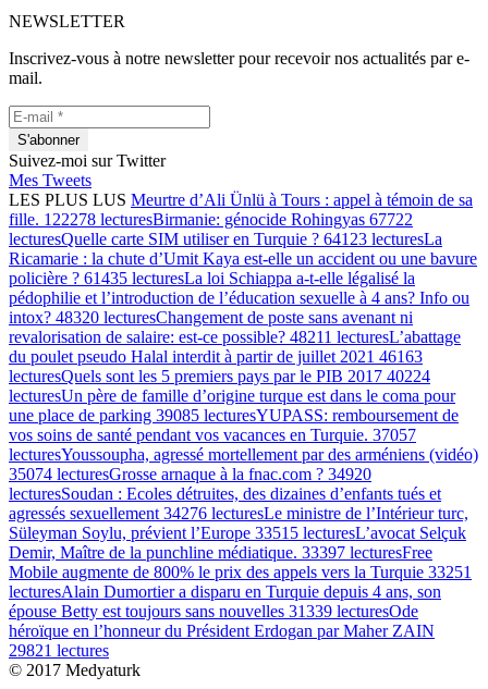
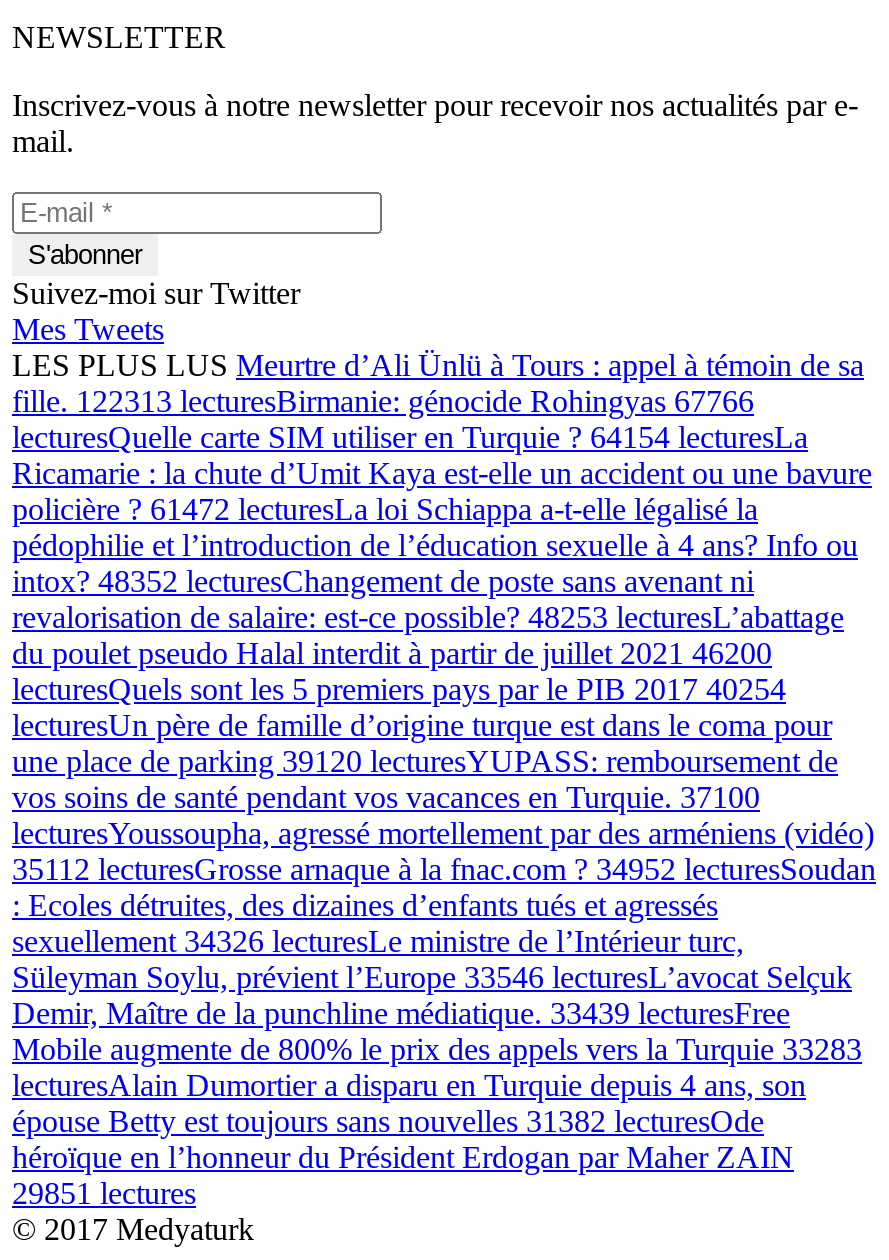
- fille. 122278 lecturesBirmanie: génocide Rohingyas 67722
+ fille. 122313 lecturesBirmanie: génocide Rohingyas 67766

- lecturesQuelle carte SIM utiliser en Turquie ? 64123 lecturesLa
+ lecturesQuelle carte SIM utiliser en Turquie ? 64154 lecturesLa

- policière ? 61435 lecturesLa loi Schiappa a-t-elle légalisé la
+ policière ? 61472 lecturesLa loi Schiappa a-t-elle légalisé la

- intox? 48320 lecturesChangement de poste sans avenant ni
+ intox? 48352 lecturesChangement de poste sans avenant ni

- revalorisation de salaire: est-ce possible? 48211 lecturesL’abattage
+ revalorisation de salaire: est-ce possible? 48253 lecturesL’abattage

- du poulet pseudo Halal interdit à partir de juillet 2021 46163
+ du poulet pseudo Halal interdit à partir de juillet 2021 46200

- lecturesQuels sont les 5 premiers pays par le PIB 2017 40224
+ lecturesQuels sont les 5 premiers pays par le PIB 2017 40254

- une place de parking 39085 lecturesYUPASS: remboursement de
+ une place de parking 39120 lecturesYUPASS: remboursement de

- vos soins de santé pendant vos vacances en Turquie. 37057
+ vos soins de santé pendant vos vacances en Turquie. 37100

- 35074 lecturesGrosse arnaque à la fnac.com ? 34920
- lecturesSoudan : Ecoles détruites, des dizaines d’enfants tués et
- agressés sexuellement 34276 lecturesLe ministre de l’Intérieur turc,
- Süleyman Soylu, prévient l’Europe 33515 lecturesL’avocat Selçuk
- Demir, Maître de la punchline médiatique. 33397 lecturesFree
- Mobile augmente de 800% le prix des appels vers la Turquie 33251
+ 35112 lecturesGrosse arnaque à la fnac.com ? 34952 lecturesSoudan
+ : Ecoles détruites, des dizaines d’enfants tués et agressés
+ sexuellement 34326 lecturesLe ministre de l’Intérieur turc,
+ Süleyman Soylu, prévient l’Europe 33546 lecturesL’avocat Selçuk
+ Demir, Maître de la punchline médiatique. 33439 lecturesFree
+ Mobile augmente de 800% le prix des appels vers la Turquie 33283

- épouse Betty est toujours sans nouvelles 31339 lecturesOde
+ épouse Betty est toujours sans nouvelles 31382 lecturesOde

- 29821 lectures
+ 29851 lectures
